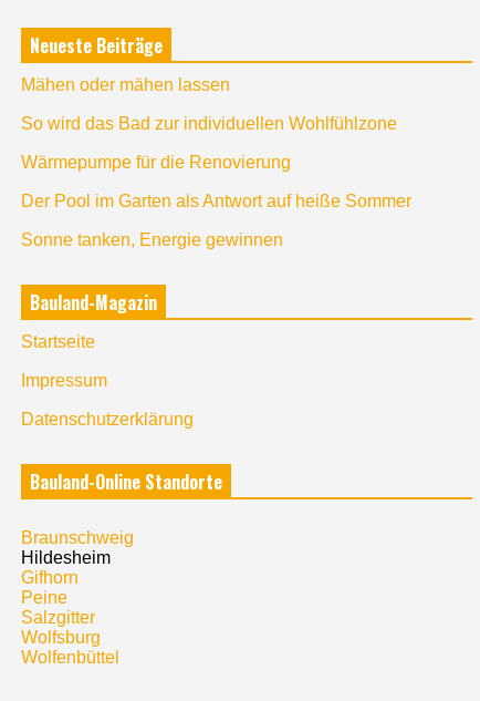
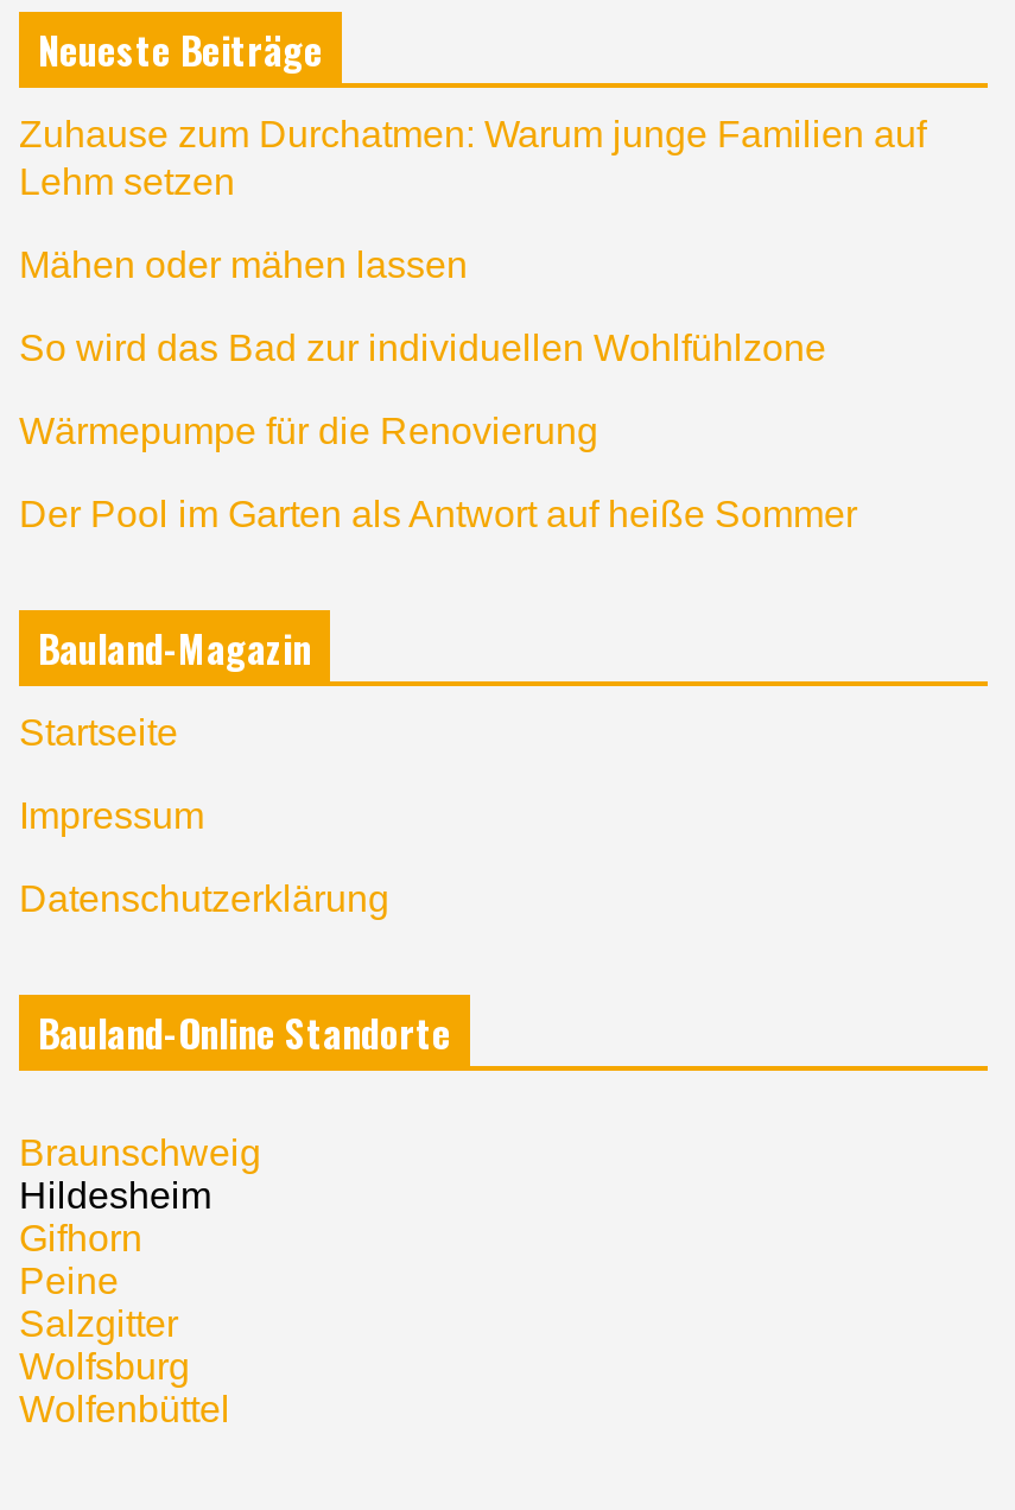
+ Zuhause zum Durchatmen: Warum junge Familien auf
+ Lehm setzen

moved down: Mähen oder mähen lassen | So wird das Bad zur individuellen Wohlfühlzone | Wärmepumpe für die Renovierung | Der Pool im Garten als Antwort auf heiße Sommer

- Sonne tanken, Energie gewinnen
